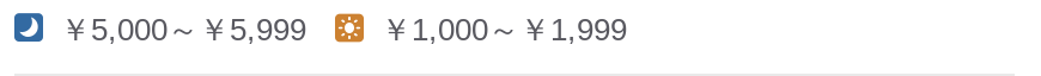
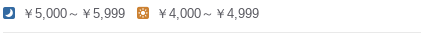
- ￥1,000～￥1,999
+ ￥4,000～￥4,999
